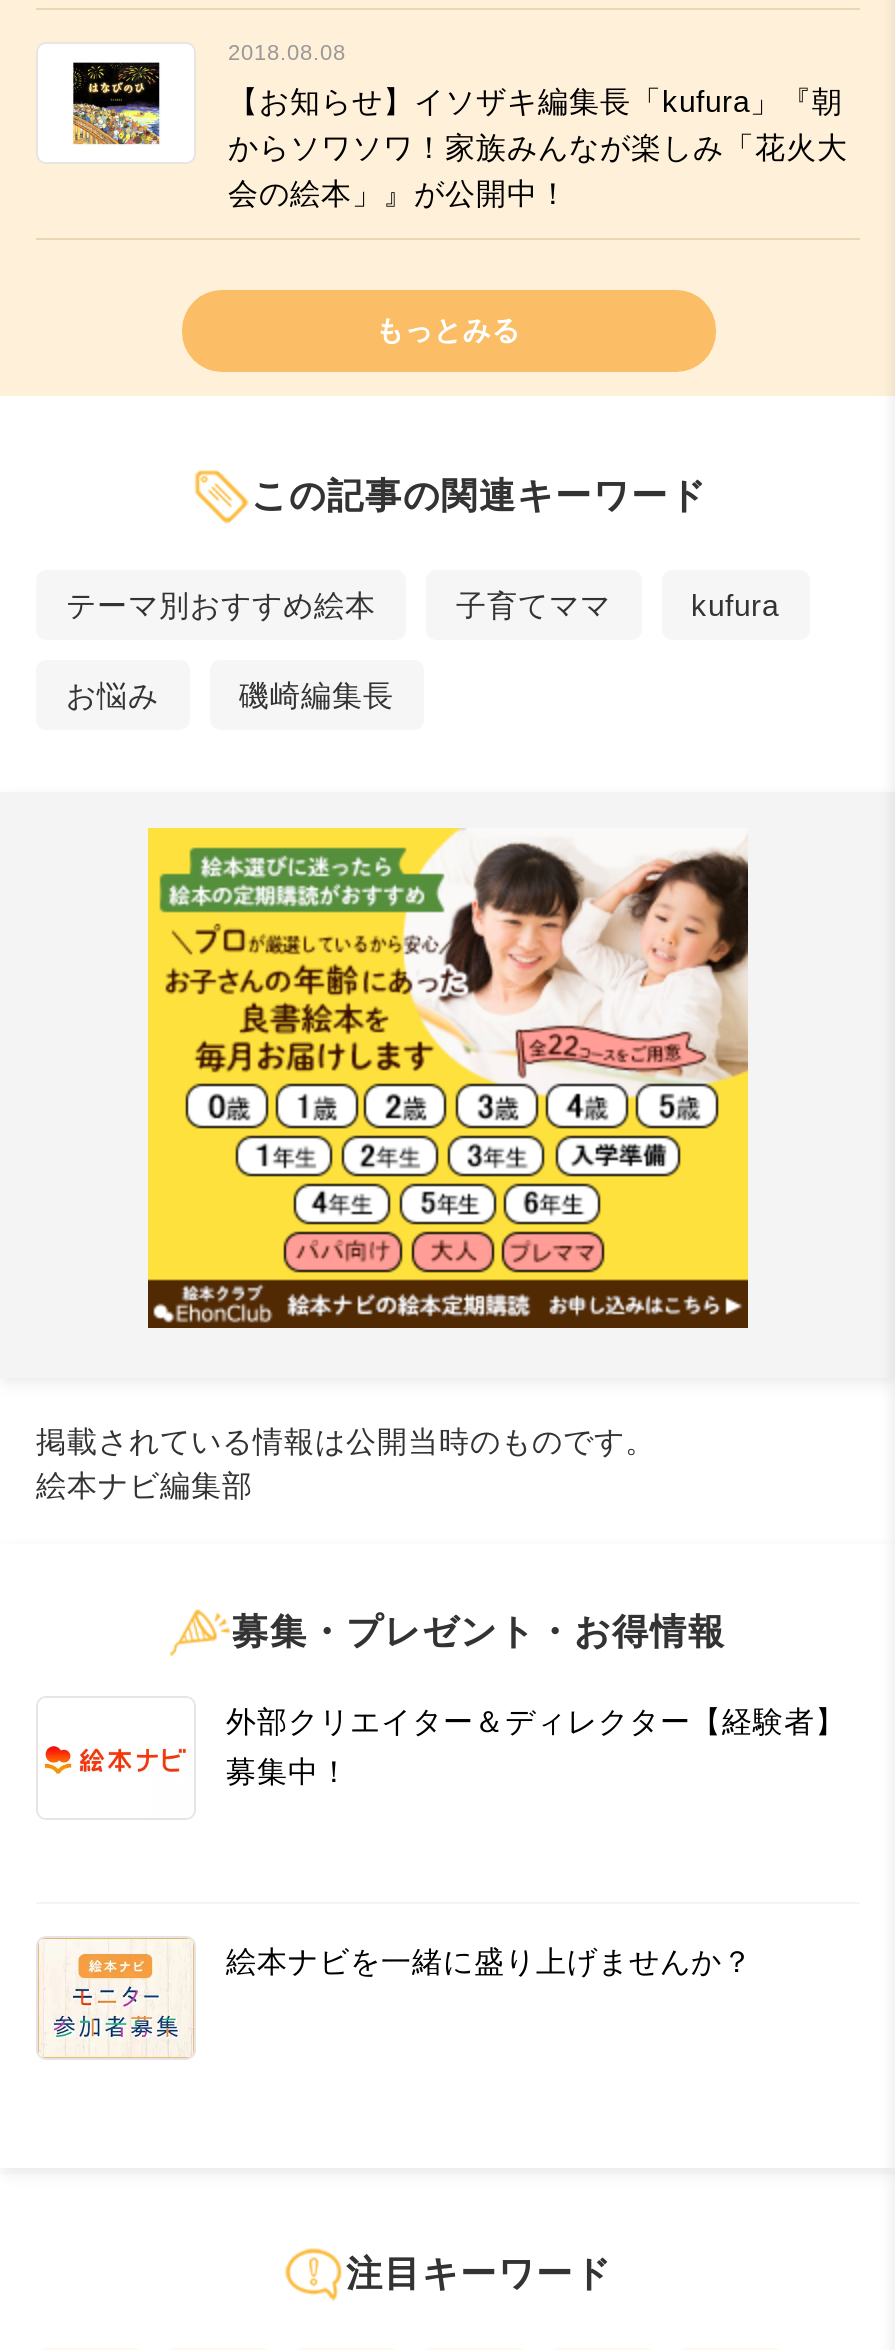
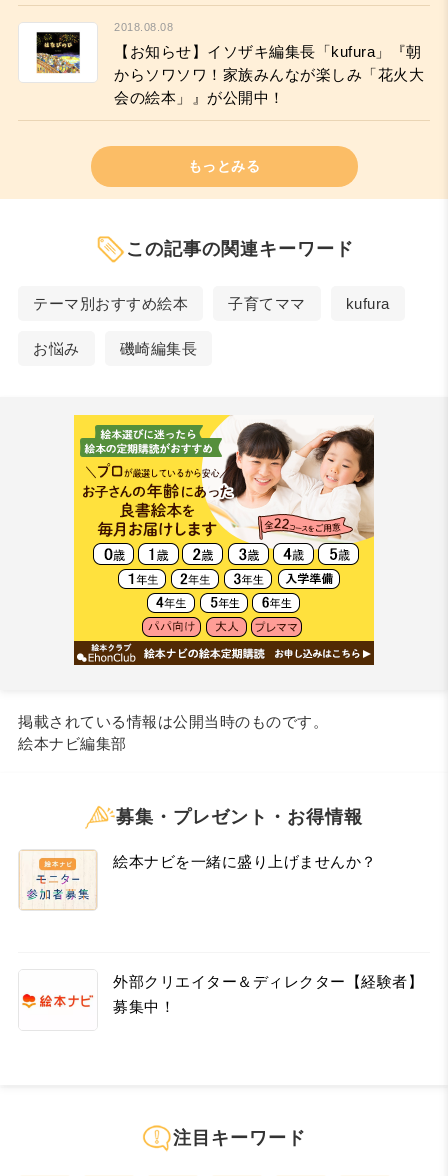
moved down: 外部クリエイター＆ディレクター【経験者】 | 募集中！

moved up: [image] | 絵本ナビを一緒に盛り上げませんか？
